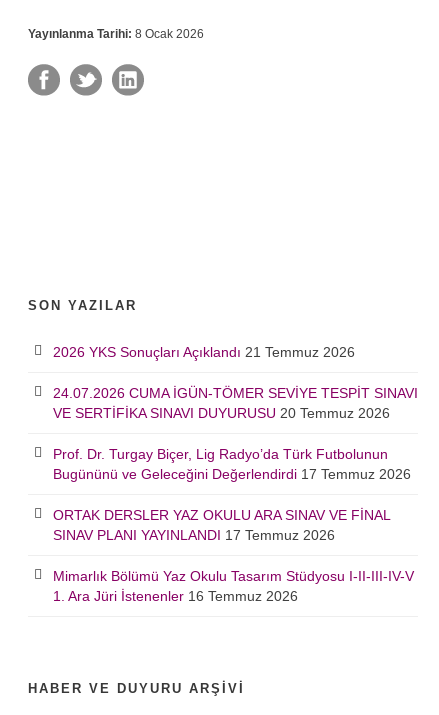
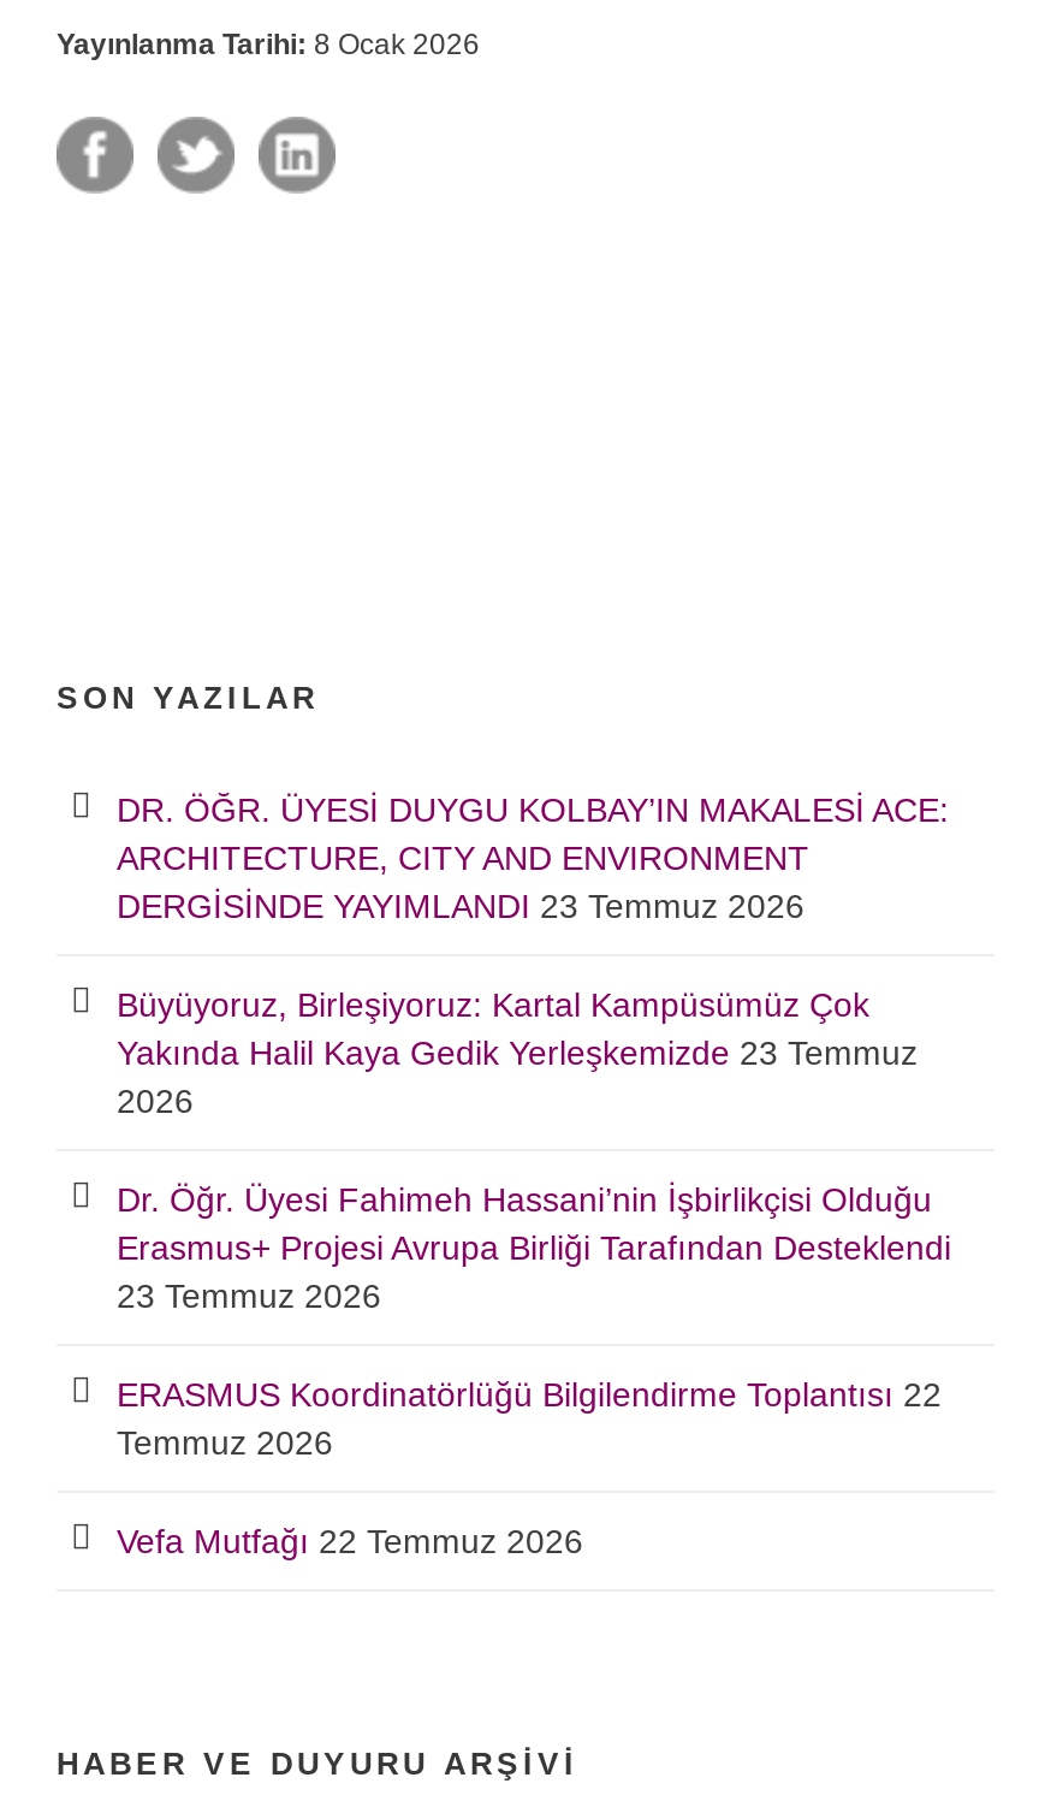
- 2026 YKS Sonuçları Açıklandı 21 Temmuz 2026
+ DR. ÖĞR. ÜYESİ DUYGU KOLBAY’IN MAKALESİ ACE:
+ ARCHITECTURE, CITY AND ENVIRONMENT
+ DERGİSİNDE YAYIMLANDI 23 Temmuz 2026

- 24.07.2026 CUMA İGÜN-TÖMER SEVİYE TESPİT SINAVI
- VE SERTİFİKA SINAVI DUYURUSU 20 Temmuz 2026
+ Büyüyoruz, Birleşiyoruz: Kartal Kampüsümüz Çok
+ Yakında Halil Kaya Gedik Yerleşkemizde 23 Temmuz
+ 2026

- Prof. Dr. Turgay Biçer, Lig Radyo’da Türk Futbolunun
- Bugününü ve Geleceğini Değerlendirdi 17 Temmuz 2026
+ Dr. Öğr. Üyesi Fahimeh Hassani’nin İşbirlikçisi Olduğu
+ Erasmus+ Projesi Avrupa Birliği Tarafından Desteklendi
+ 23 Temmuz 2026

- ORTAK DERSLER YAZ OKULU ARA SINAV VE FİNAL
- SINAV PLANI YAYINLANDI 17 Temmuz 2026
+ ERASMUS Koordinatörlüğü Bilgilendirme Toplantısı 22
+ Temmuz 2026

- Mimarlık Bölümü Yaz Okulu Tasarım Stüdyosu I-II-III-IV-V
- 1. Ara Jüri İstenenler 16 Temmuz 2026
+ Vefa Mutfağı 22 Temmuz 2026
